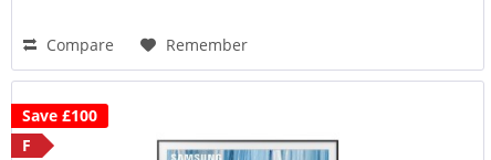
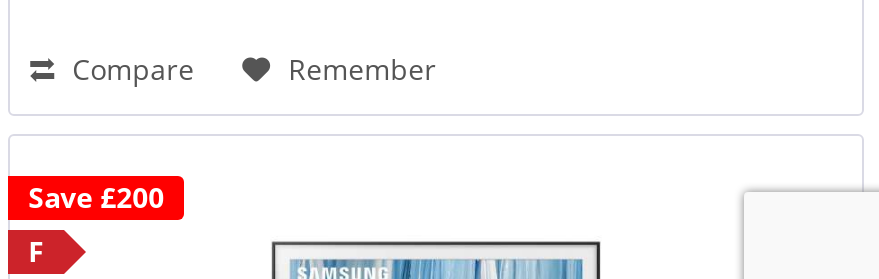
- Save £100
+ Save £200
